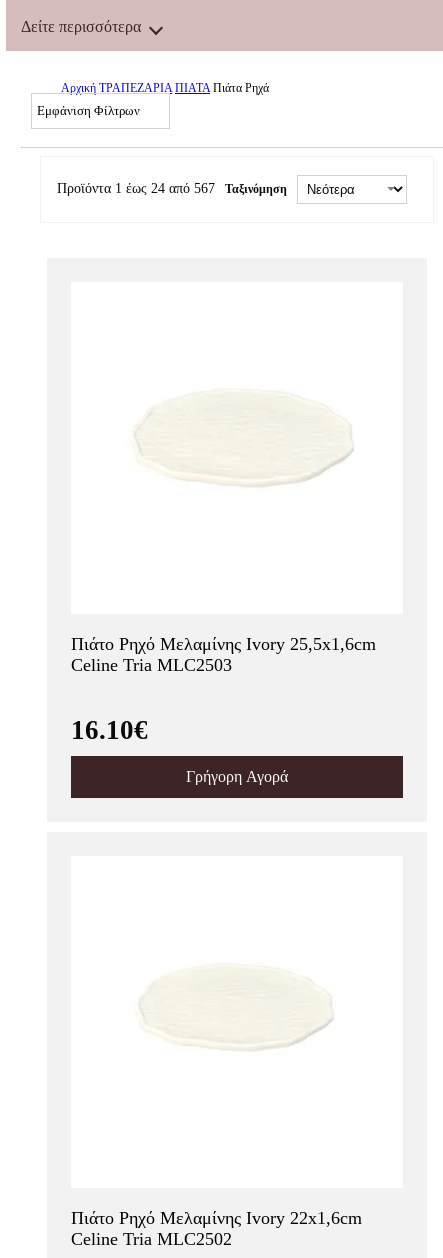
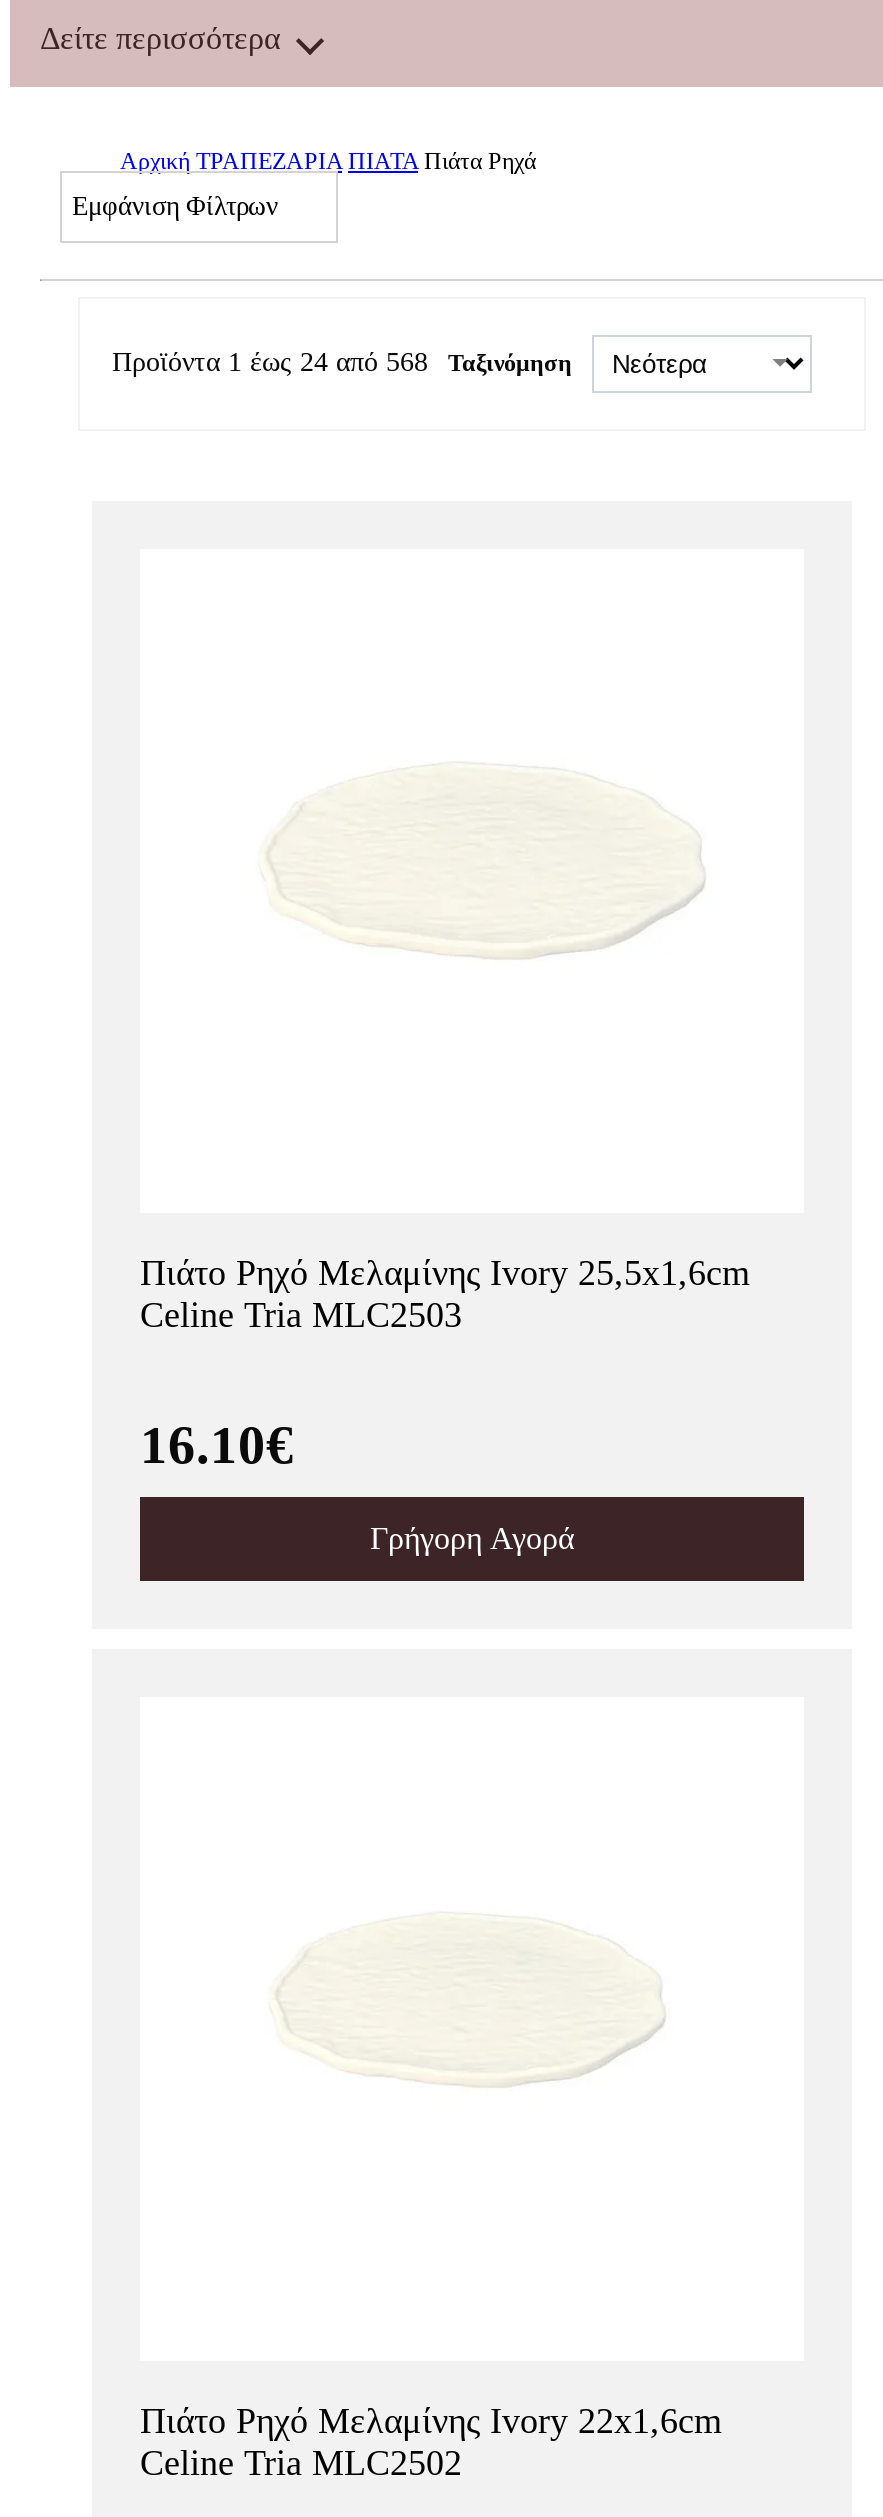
- Προϊόντα 1 έως 24 από 567
+ Προϊόντα 1 έως 24 από 568
